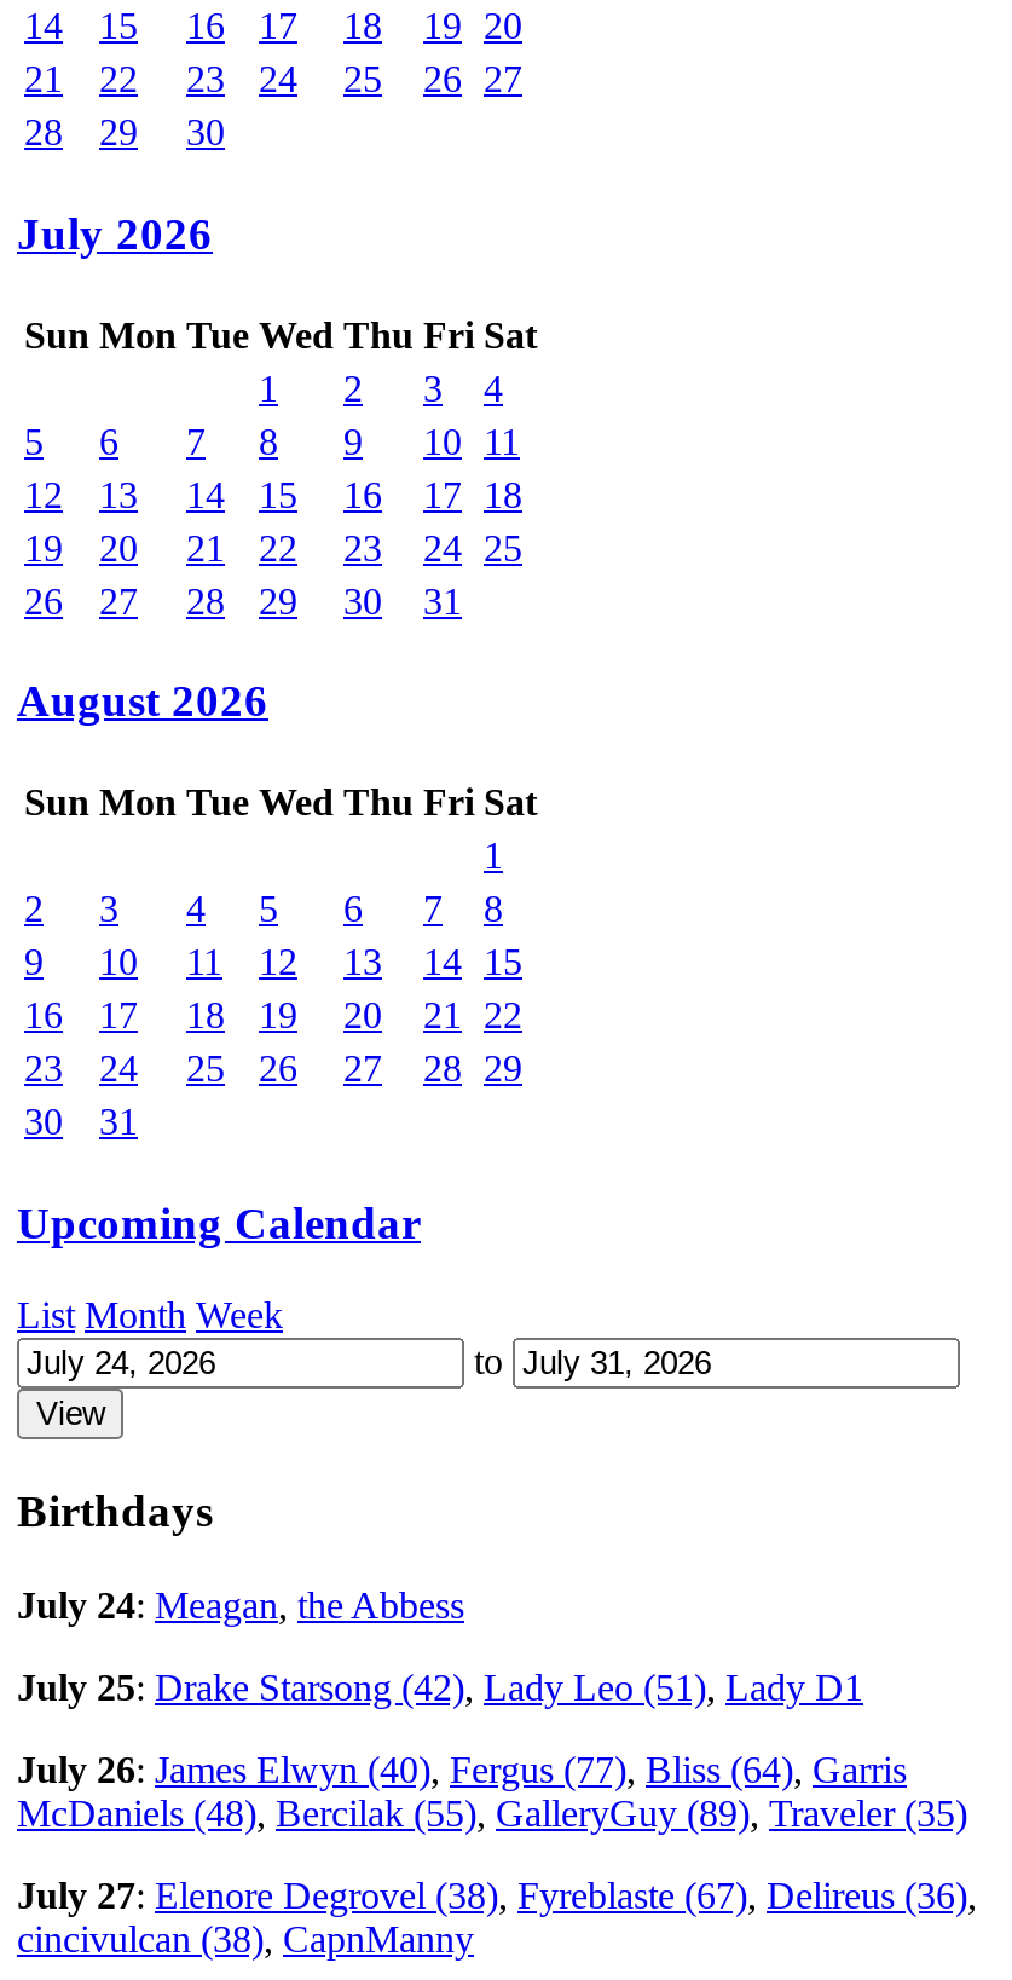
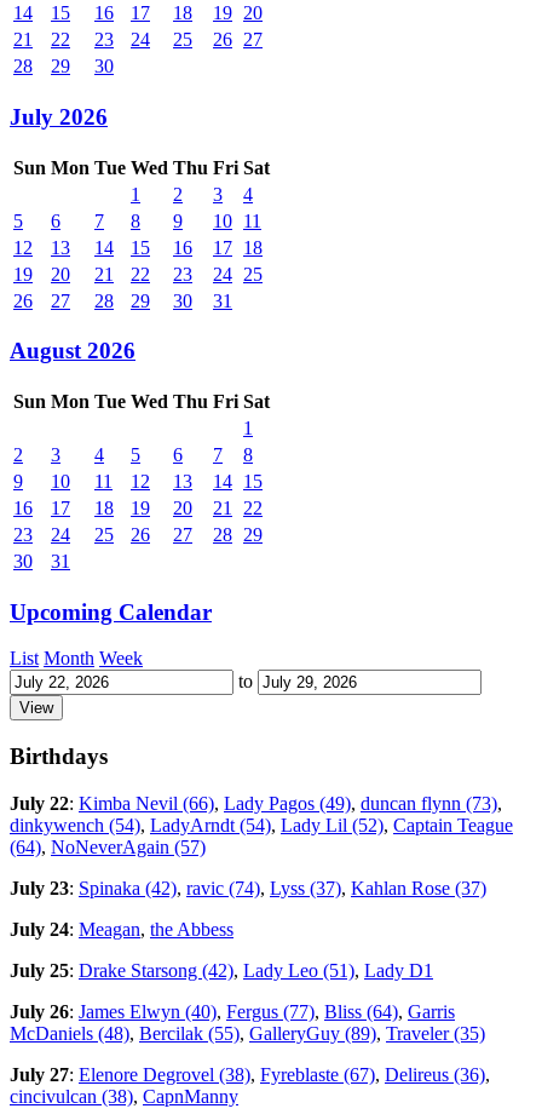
+ July 22: Kimba Nevil (66), Lady Pagos (49), duncan flynn (73),
+ dinkywench (54), LadyArndt (54), Lady Lil (52), Captain Teague
+ (64), NoNeverAgain (57)
+ July 23: Spinaka (42), ravic (74), Lyss (37), Kahlan Rose (37)
